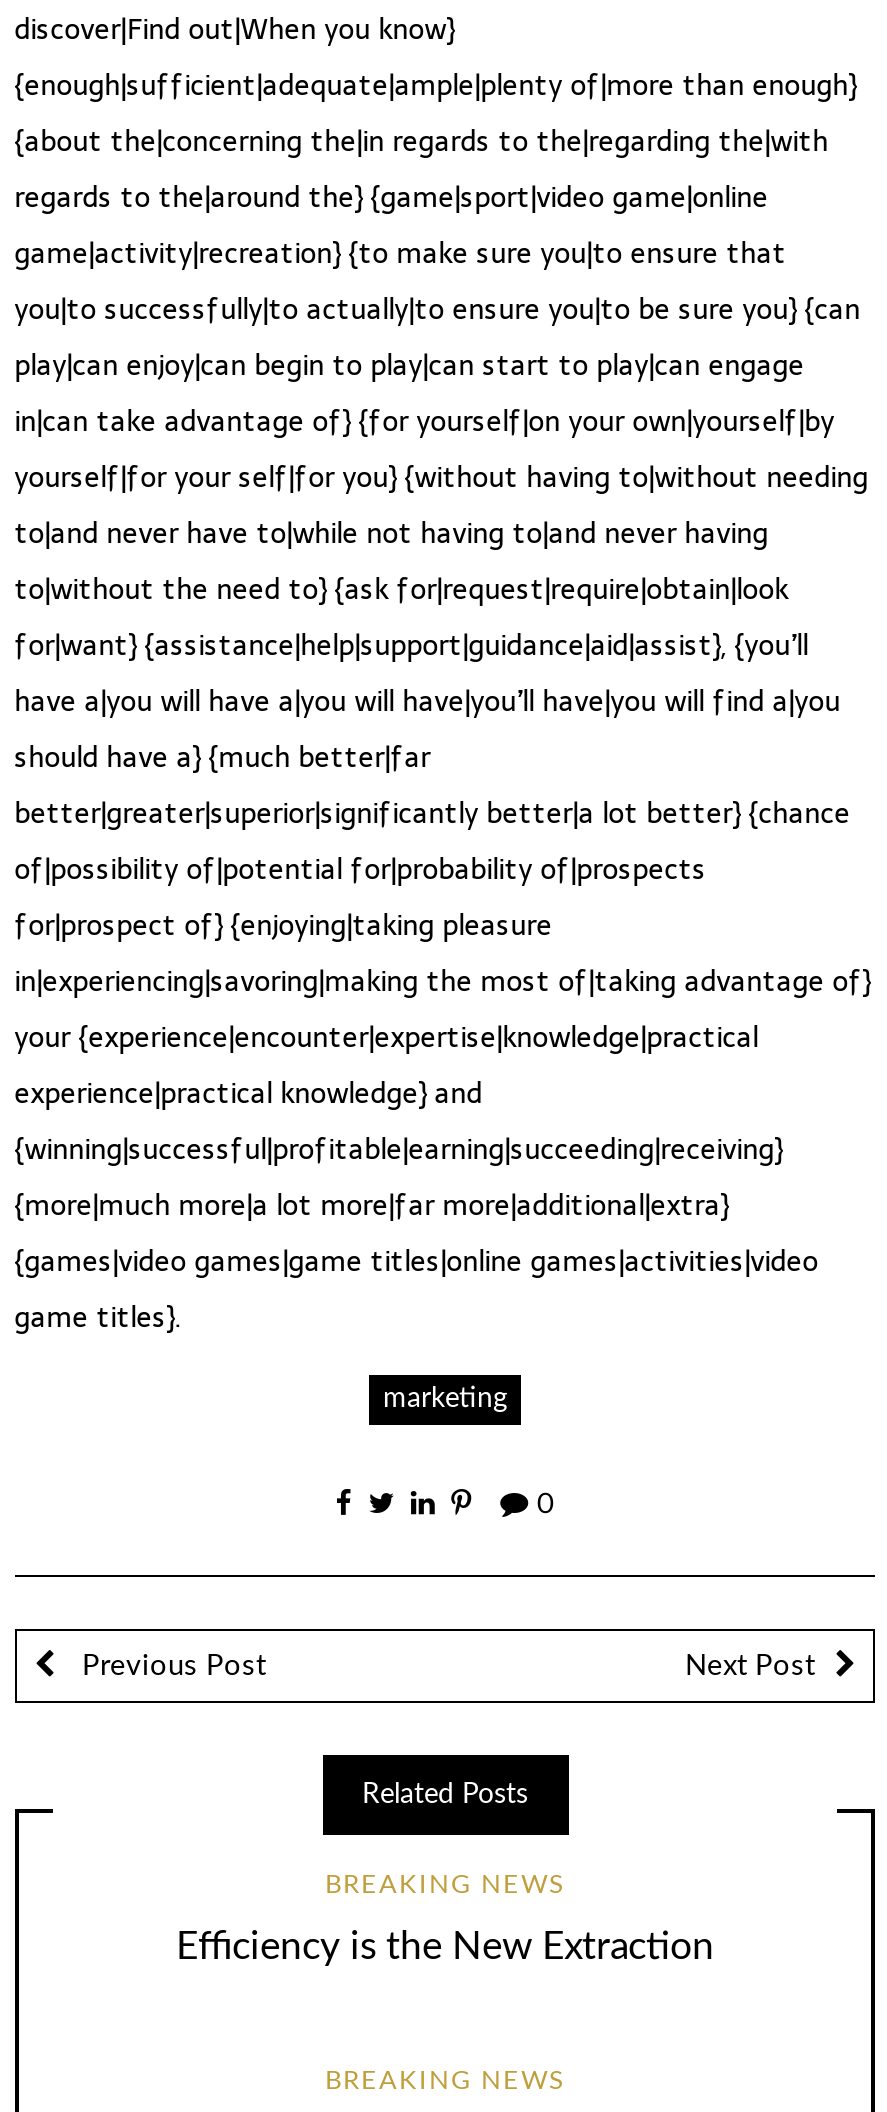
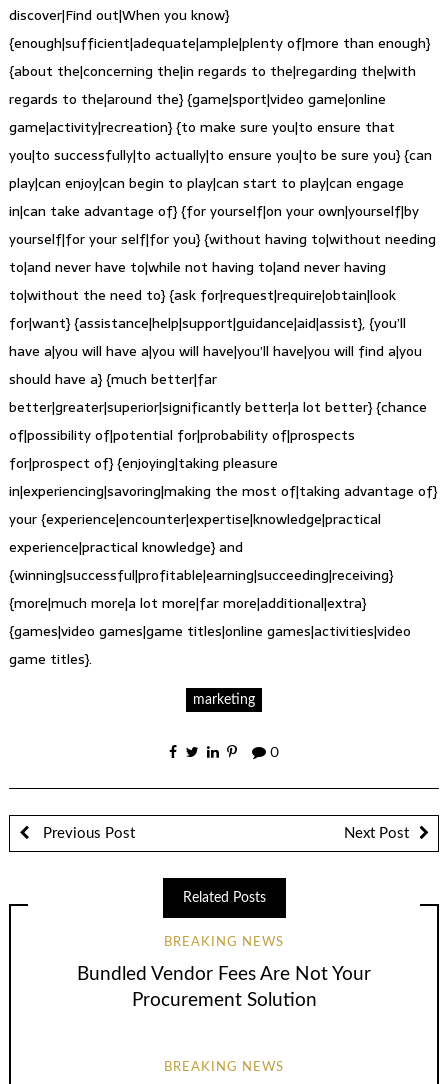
- Efficiency is the New Extraction
+ Bundled Vendor Fees Are Not Your
+ Procurement Solution
